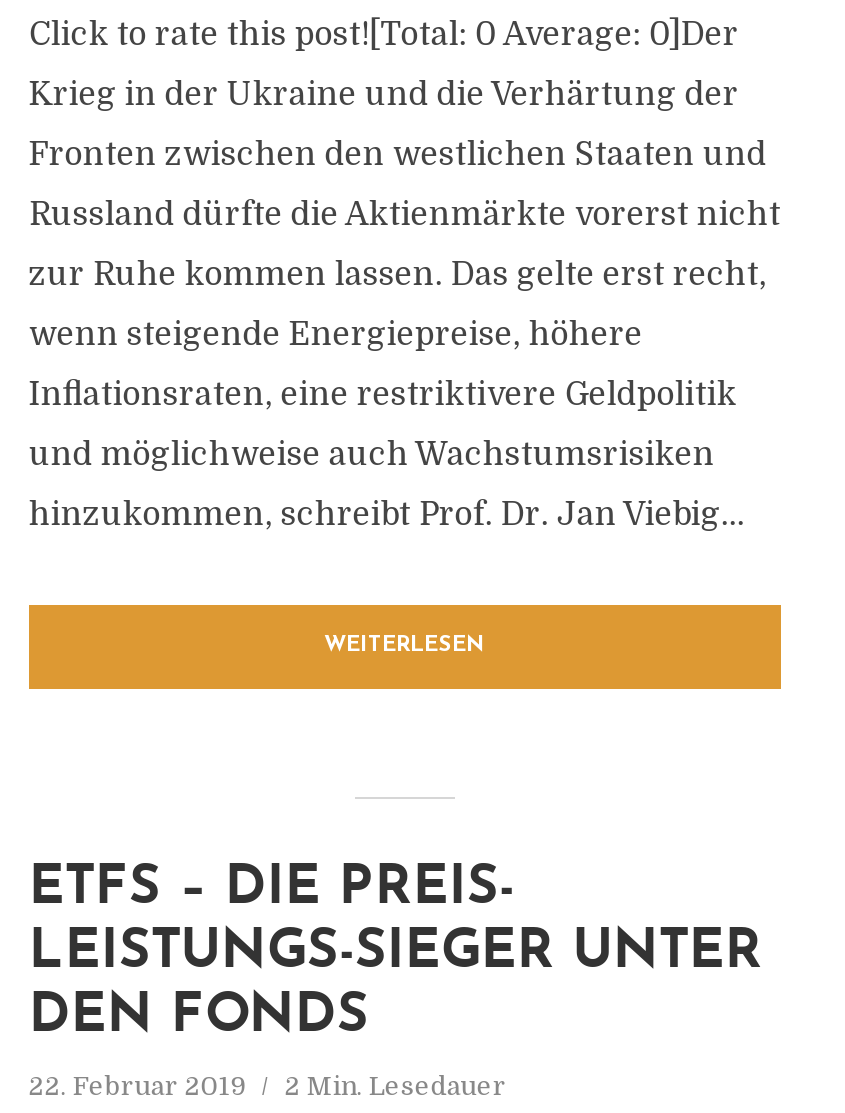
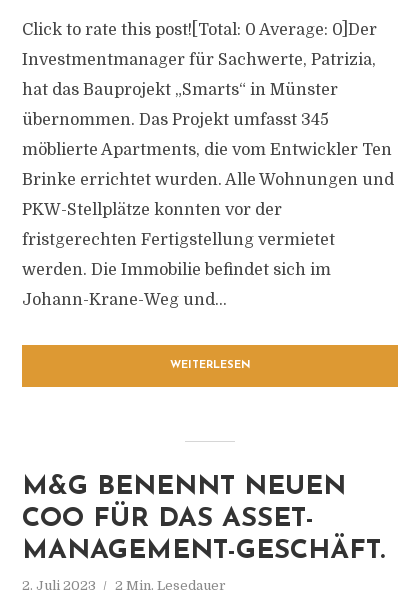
- Krieg in der Ukraine und die Verhärtung der
- Fronten zwischen den westlichen Staaten und
- Russland dürfte die Aktienmärkte vorerst nicht
- zur Ruhe kommen lassen. Das gelte erst recht,
- wenn steigende Energiepreise, höhere
- Inflationsraten, eine restriktivere Geldpolitik
- und möglichweise auch Wachstumsrisiken
- hinzukommen, schreibt Prof. Dr. Jan Viebig...
+ Investmentmanager für Sachwerte, Patrizia,
+ hat das Bauprojekt „Smarts“ in Münster
+ übernommen. Das Projekt umfasst 345
+ möblierte Apartments, die vom Entwickler Ten
+ Brinke errichtet wurden. Alle Wohnungen und
+ PKW-Stellplätze konnten vor der
+ fristgerechten Fertigstellung vermietet
+ werden. Die Immobilie befindet sich im
+ Johann-Krane-Weg und...

- ETFS – DIE PREIS-
- LEISTUNGS-SIEGER UNTER
- DEN FONDS
+ M&G BENENNT NEUEN
+ COO FÜR DAS ASSET-
+ MANAGEMENT-GESCHÄFT.

- 22. Februar 2019 2 Min. Lesedauer
+ 2. Juli 2023 2 Min. Lesedauer
